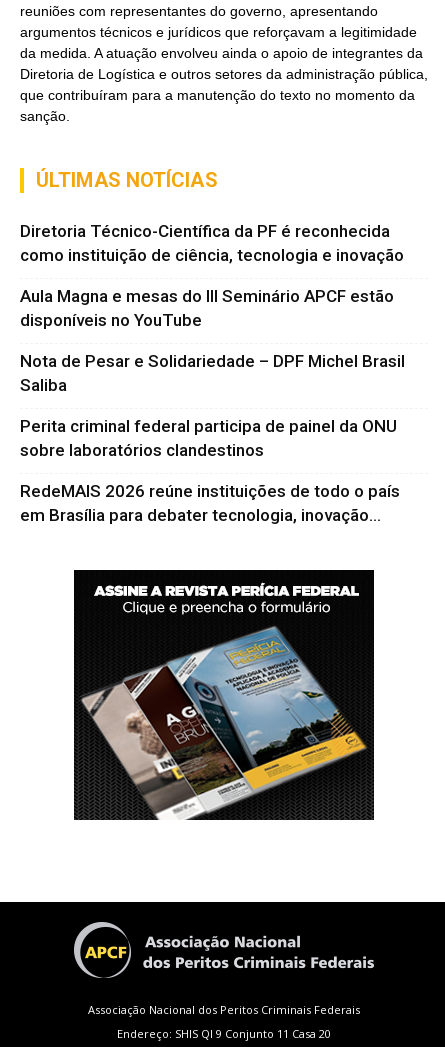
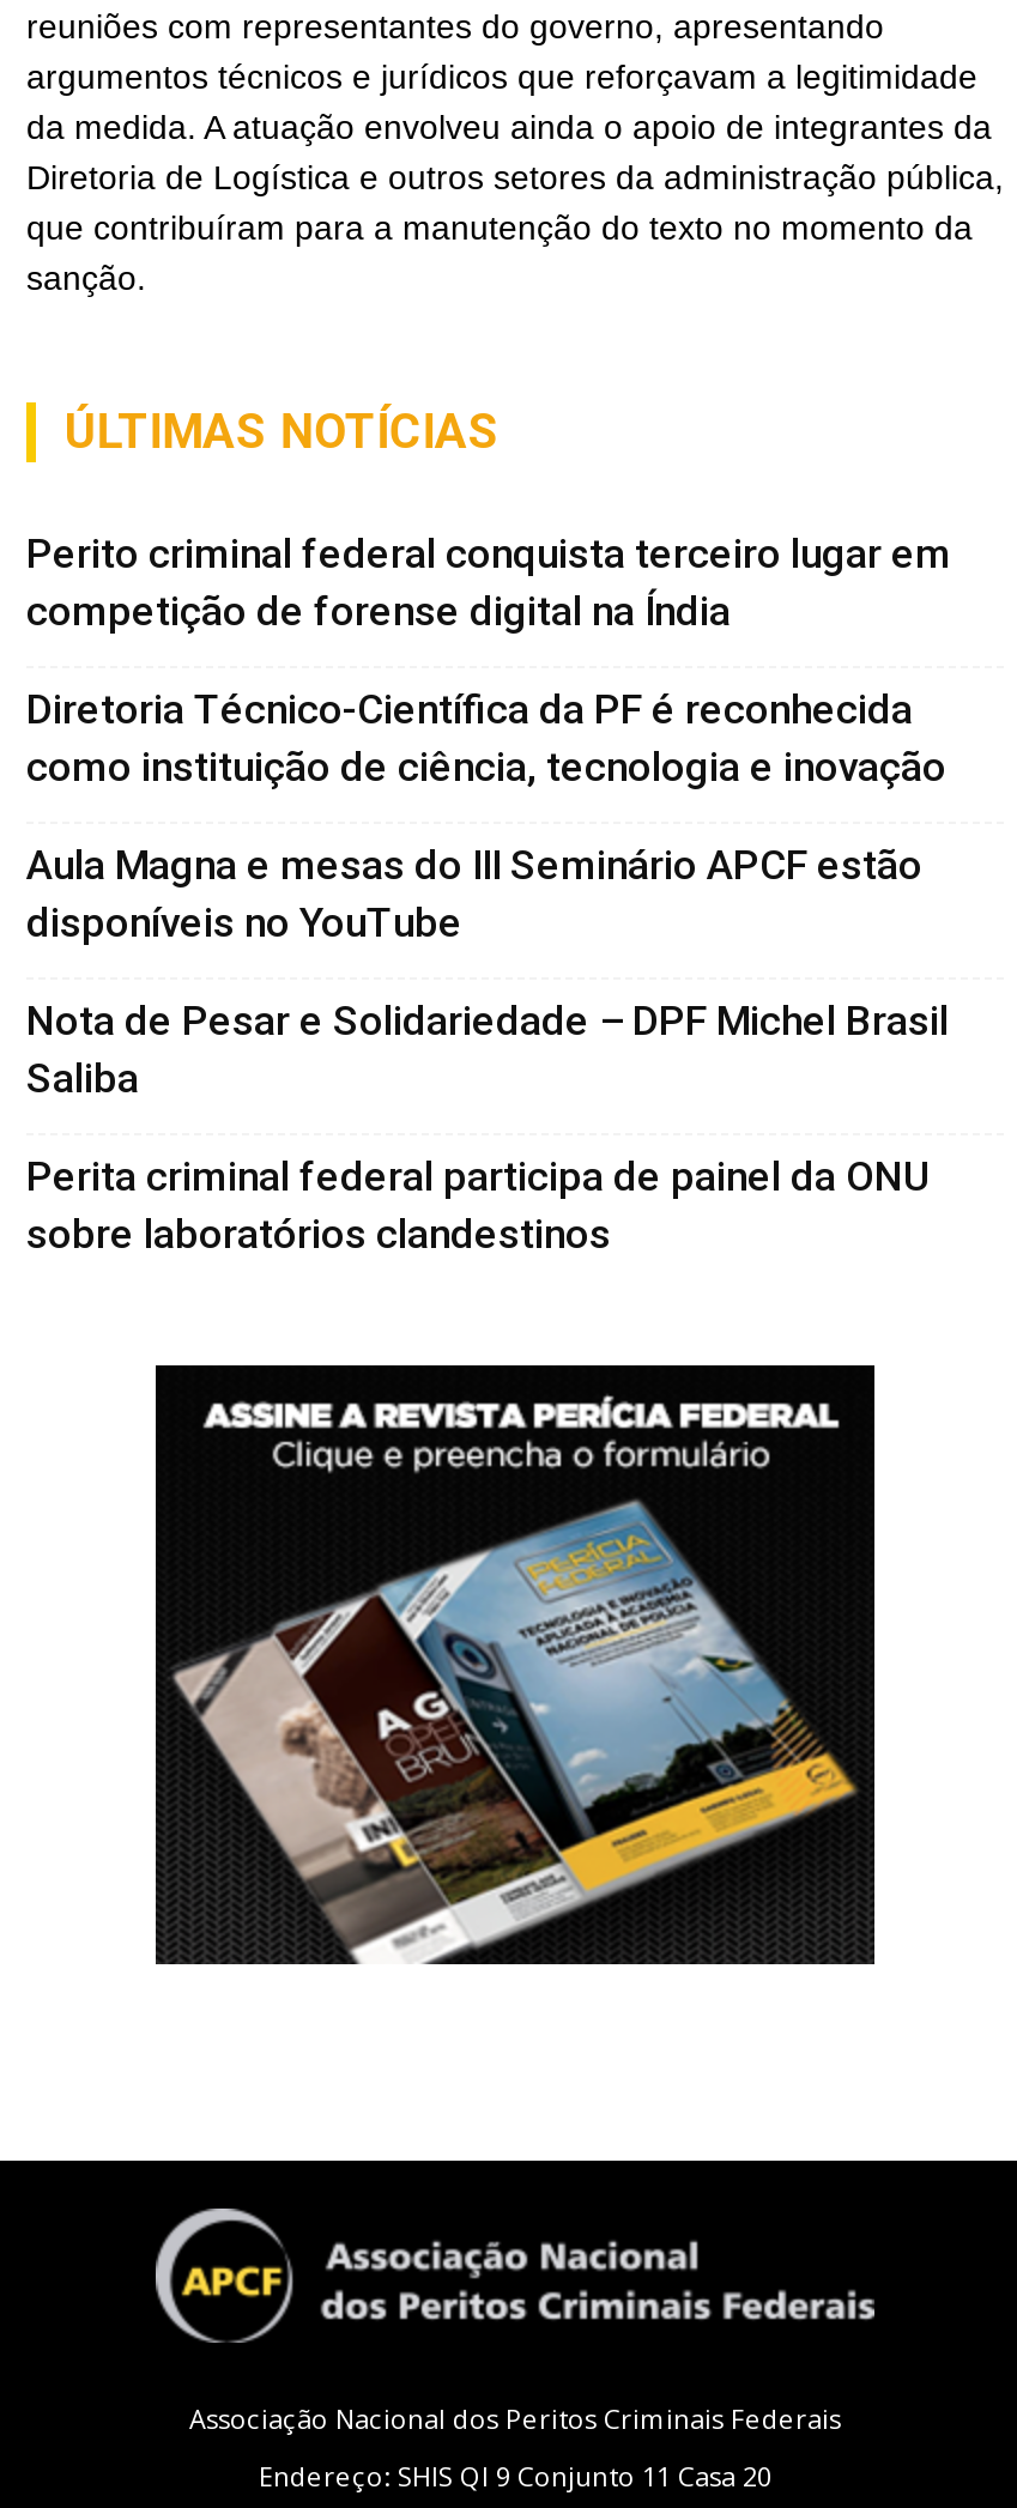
+ Perito criminal federal conquista terceiro lugar em
+ competição de forense digital na Índia

moved down: Diretoria Técnico-Científica da PF é reconhecida | como instituição de ciência, tecnologia e inovação | Aula Magna e mesas do III Seminário APCF estão | disponíveis no YouTube | Nota de Pesar e Solidariedade – DPF Michel Brasil | Saliba | Perita criminal federal participa de painel da ONU | sobre laboratórios clandestinos

- RedeMAIS 2026 reúne instituições de todo o país
- em Brasília para debater tecnologia, inovação...
